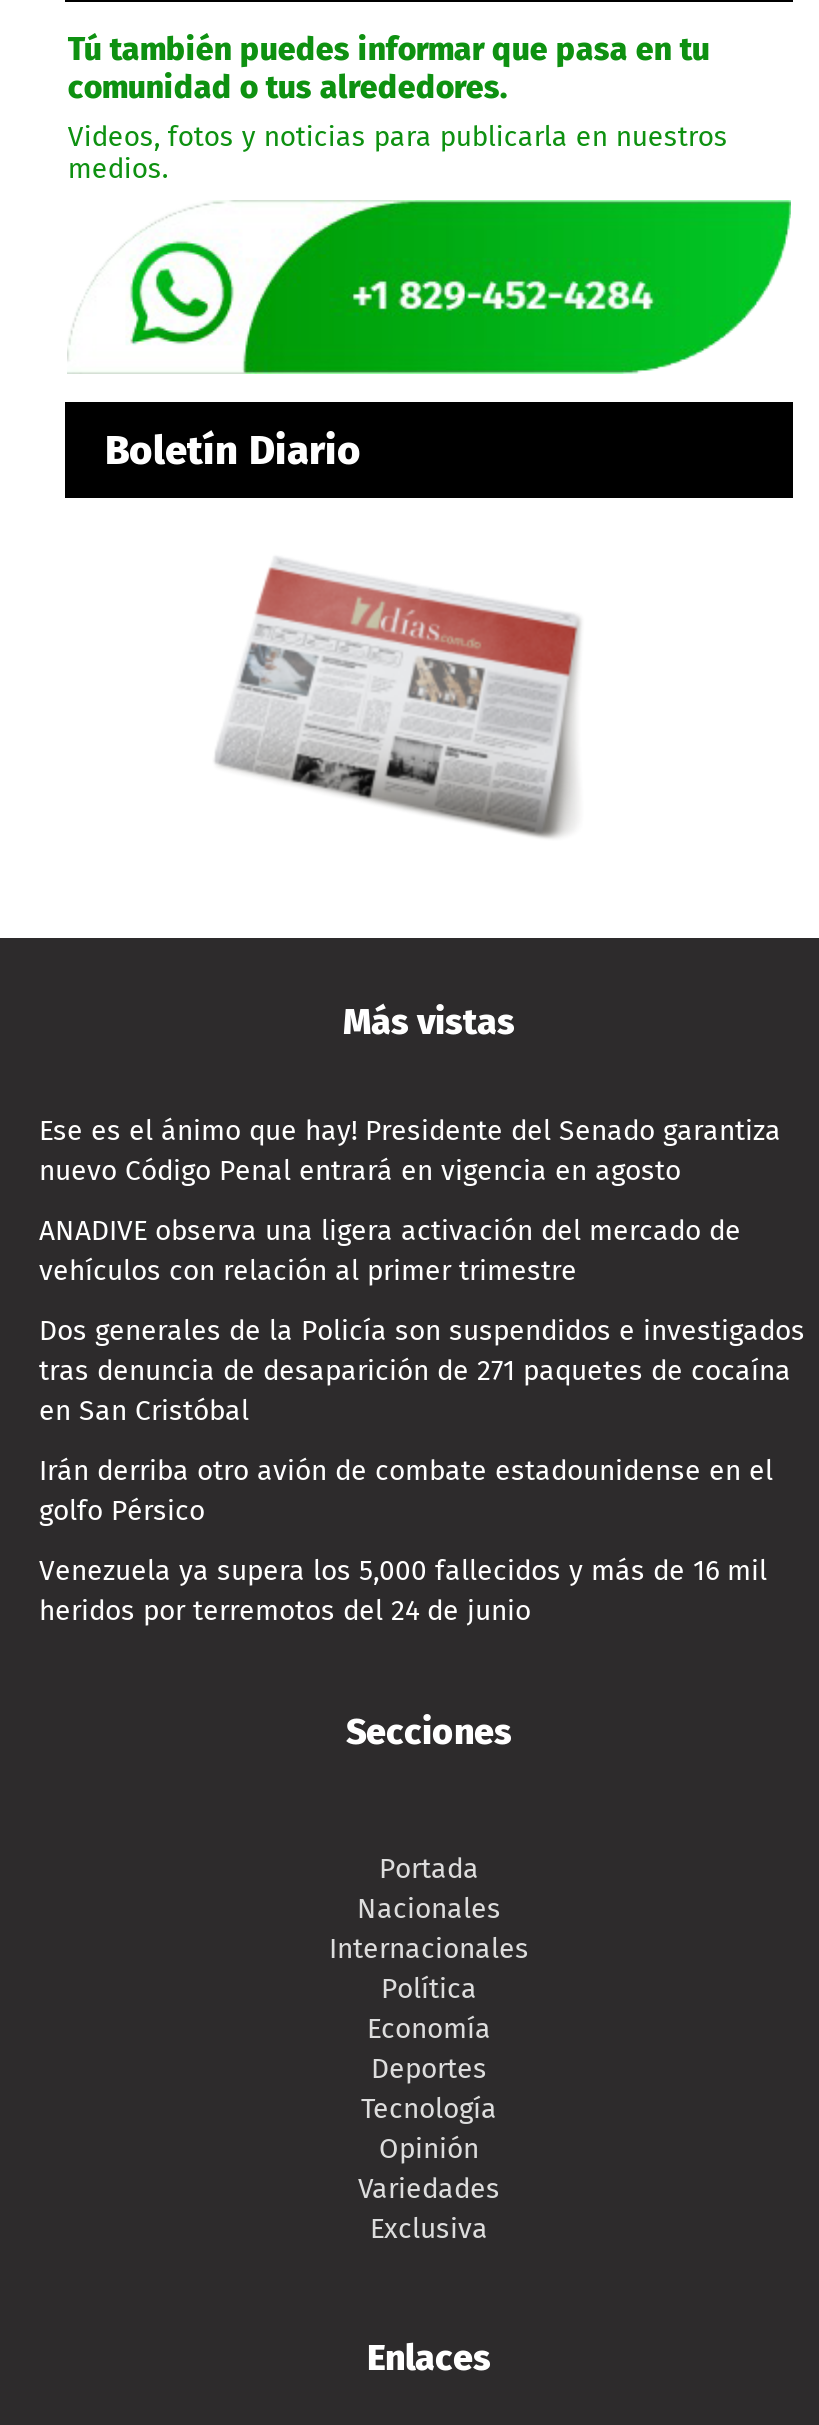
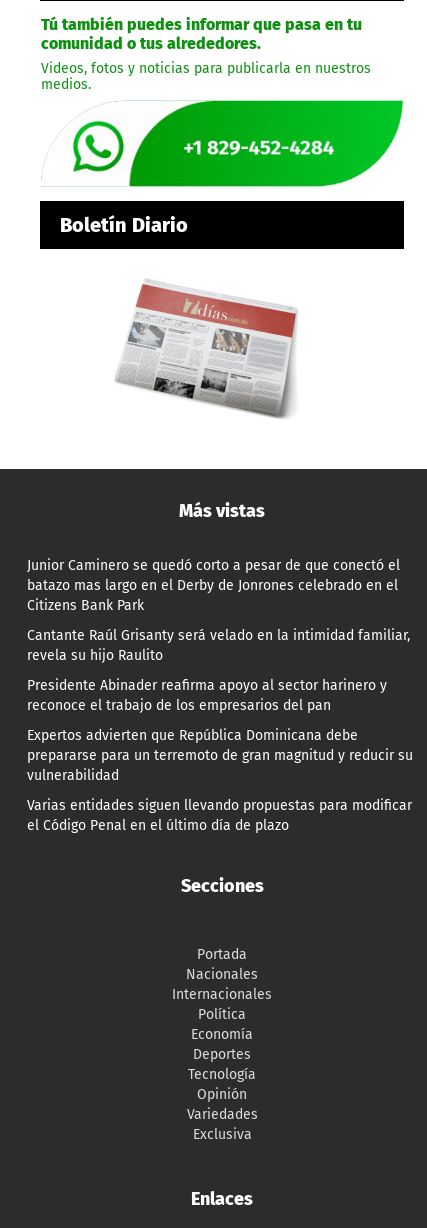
- Ese es el ánimo que hay! Presidente del Senado garantiza
- nuevo Código Penal entrará en vigencia en agosto
+ Junior Caminero se quedó corto a pesar de que conectó el
+ batazo mas largo en el Derby de Jonrones celebrado en el
+ Citizens Bank Park

- ANADIVE observa una ligera activación del mercado de
- vehículos con relación al primer trimestre
+ Cantante Raúl Grisanty será velado en la intimidad familiar,
+ revela su hijo Raulito

- Dos generales de la Policía son suspendidos e investigados
- tras denuncia de desaparición de 271 paquetes de cocaína
- en San Cristóbal
+ Presidente Abinader reafirma apoyo al sector harinero y
+ reconoce el trabajo de los empresarios del pan

- Irán derriba otro avión de combate estadounidense en el
- golfo Pérsico
+ Expertos advierten que República Dominicana debe
+ prepararse para un terremoto de gran magnitud y reducir su
+ vulnerabilidad

- Venezuela ya supera los 5,000 fallecidos y más de 16 mil
- heridos por terremotos del 24 de junio
+ Varias entidades siguen llevando propuestas para modificar
+ el Código Penal en el último día de plazo
